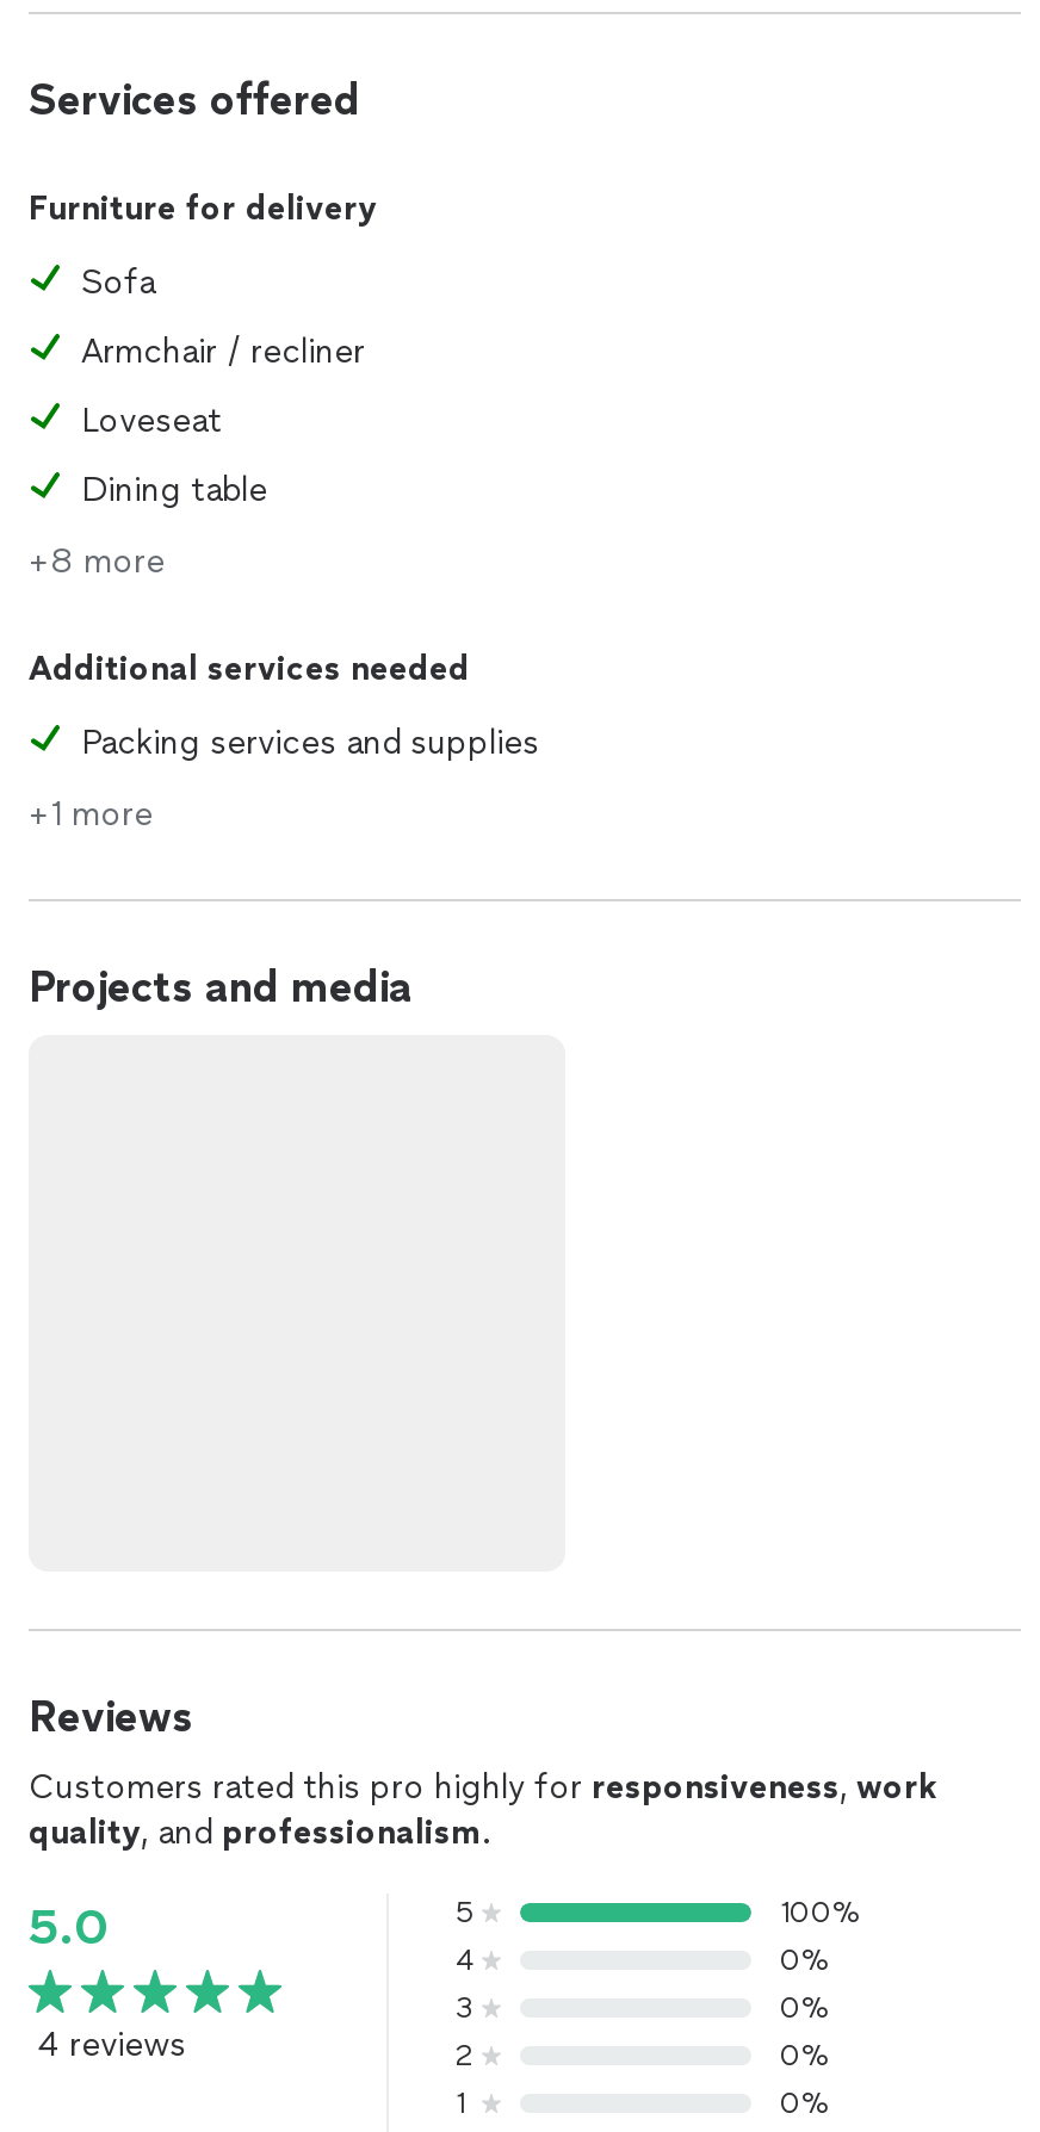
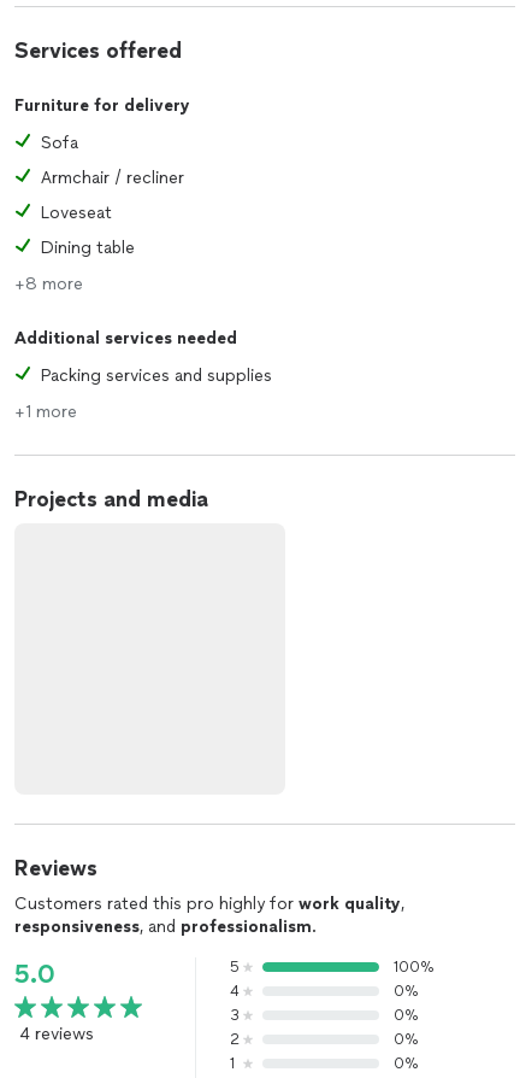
- Customers rated this pro highly for responsiveness, work
+ Customers rated this pro highly for work quality,

- quality, and professionalism.
+ responsiveness, and professionalism.
